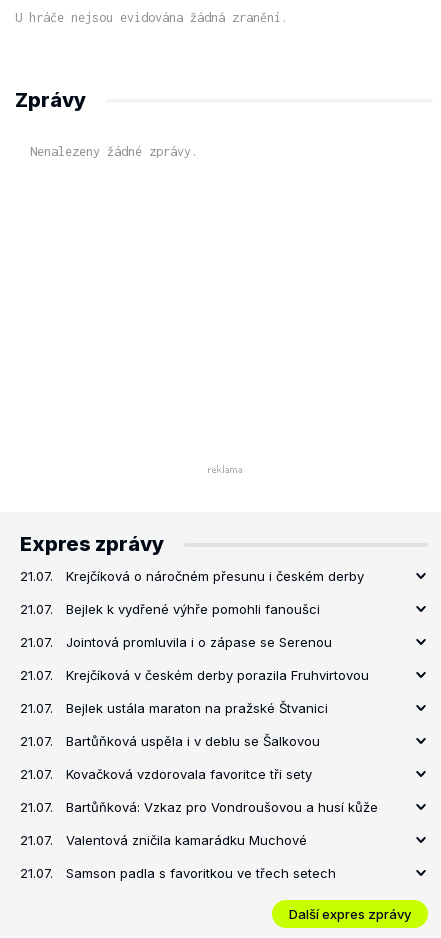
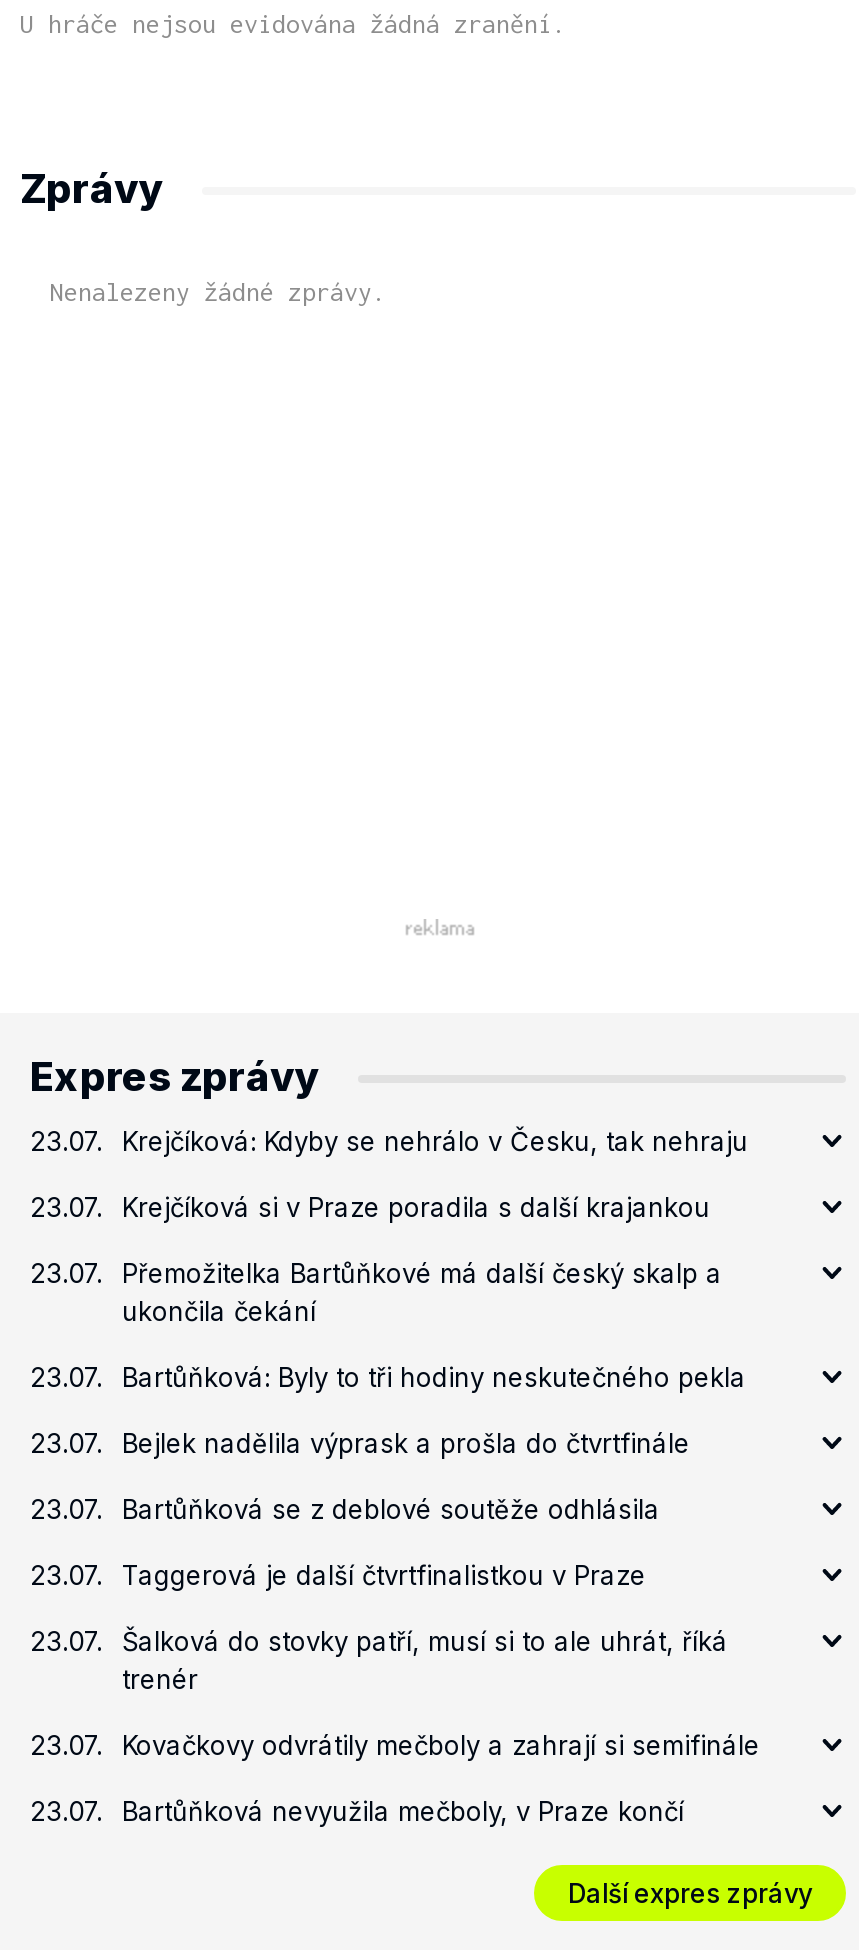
- 21.07.
- Krejčíková o náročném přesunu i českém derby
+ 23.07.
+ Krejčíková: Kdyby se nehrálo v Česku, tak nehraju

- 21.07.
- Bejlek k vydřené výhře pomohli fanoušci
+ 23.07.
+ Krejčíková si v Praze poradila s další krajankou

- 21.07.
- Jointová promluvila i o zápase se Serenou
+ 23.07.
+ Přemožitelka Bartůňkové má další český skalp a
+ ukončila čekání

- 21.07.
- Krejčíková v českém derby porazila Fruhvirtovou
+ 23.07.
+ Bartůňková: Byly to tři hodiny neskutečného pekla

- 21.07.
- Bejlek ustála maraton na pražské Štvanici
+ 23.07.
+ Bejlek nadělila výprask a prošla do čtvrtfinále

- 21.07.
- Bartůňková uspěla i v deblu se Šalkovou
+ 23.07.
+ Bartůňková se z deblové soutěže odhlásila

- 21.07.
- Kovačková vzdorovala favoritce tři sety
+ 23.07.
+ Taggerová je další čtvrtfinalistkou v Praze

- 21.07.
- Bartůňková: Vzkaz pro Vondroušovou a husí kůže
+ 23.07.
+ Šalková do stovky patří, musí si to ale uhrát, říká
+ trenér

- 21.07.
- Valentová zničila kamarádku Muchové
+ 23.07.
+ Kovačkovy odvrátily mečboly a zahrají si semifinále

- 21.07.
- Samson padla s favoritkou ve třech setech
+ 23.07.
+ Bartůňková nevyužila mečboly, v Praze končí
